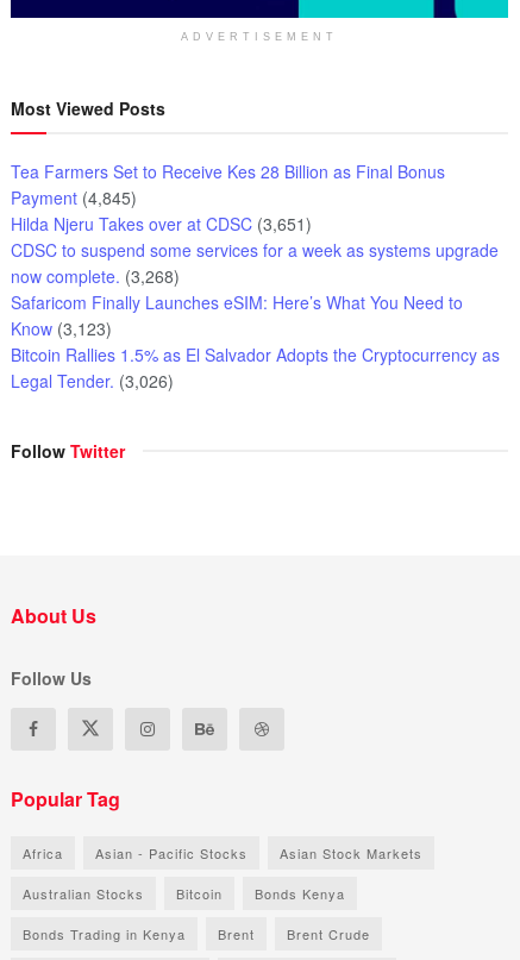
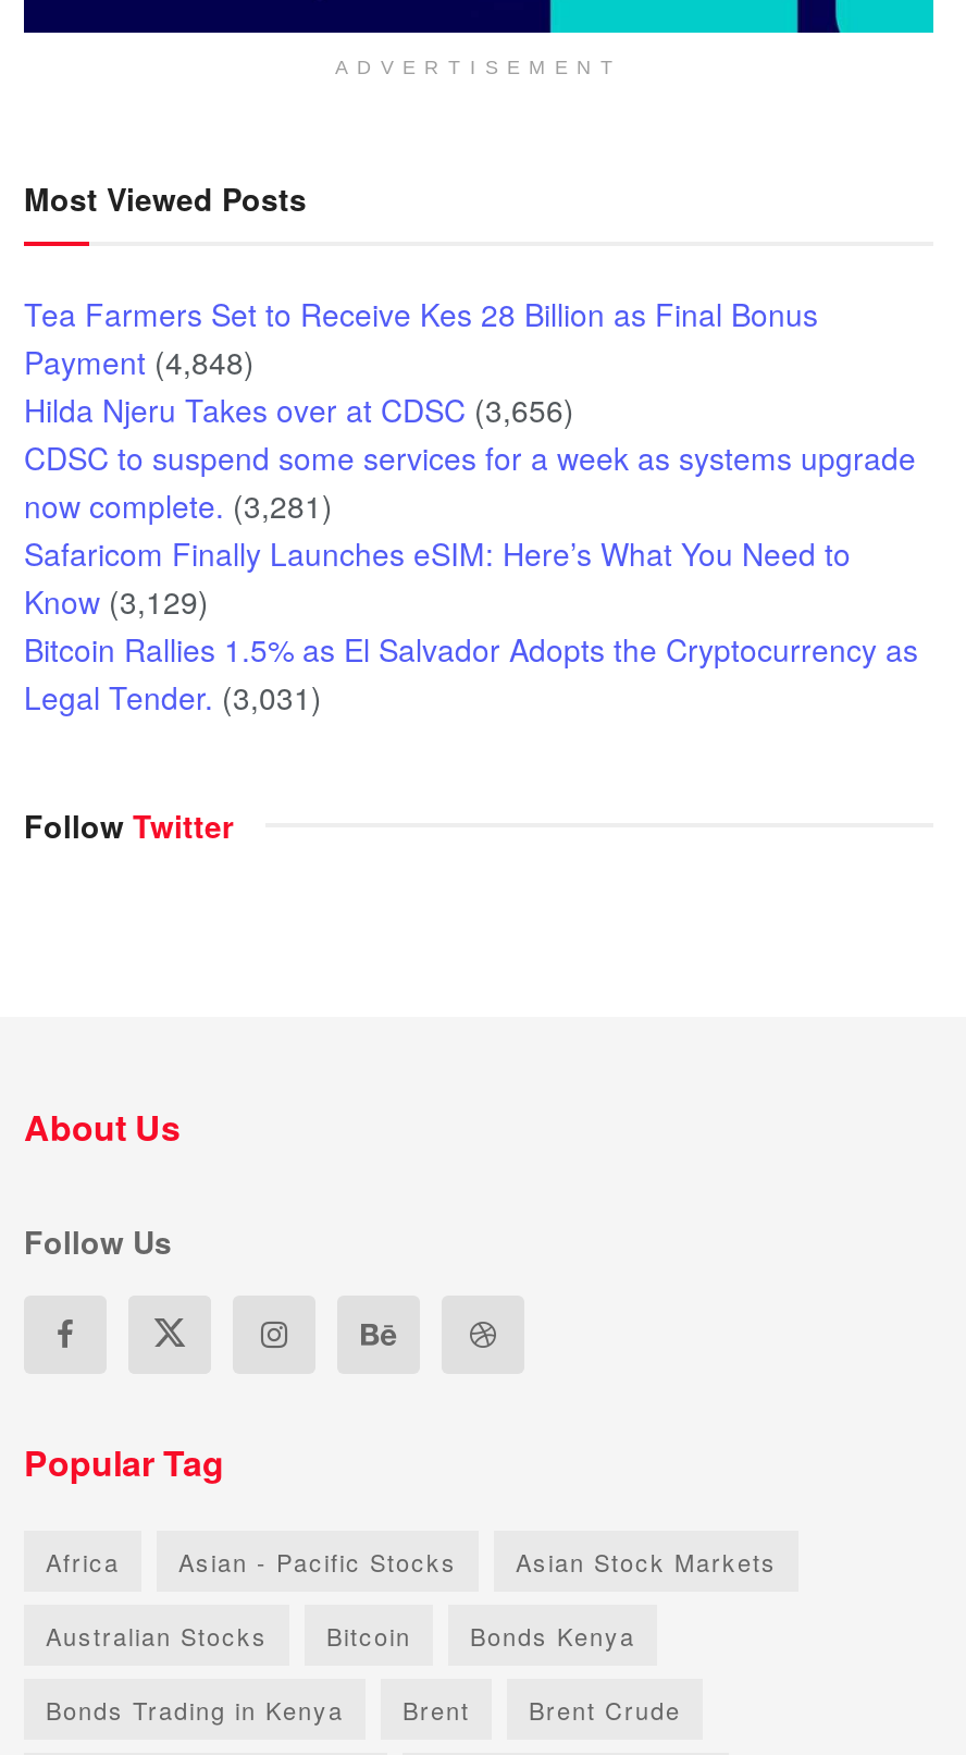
- Payment (4,845)
+ Payment (4,848)

- Hilda Njeru Takes over at CDSC (3,651)
+ Hilda Njeru Takes over at CDSC (3,656)

- now complete. (3,268)
+ now complete. (3,281)

- Know (3,123)
+ Know (3,129)

- Legal Tender. (3,026)
+ Legal Tender. (3,031)
